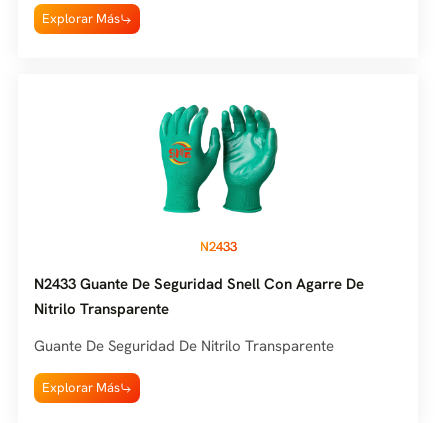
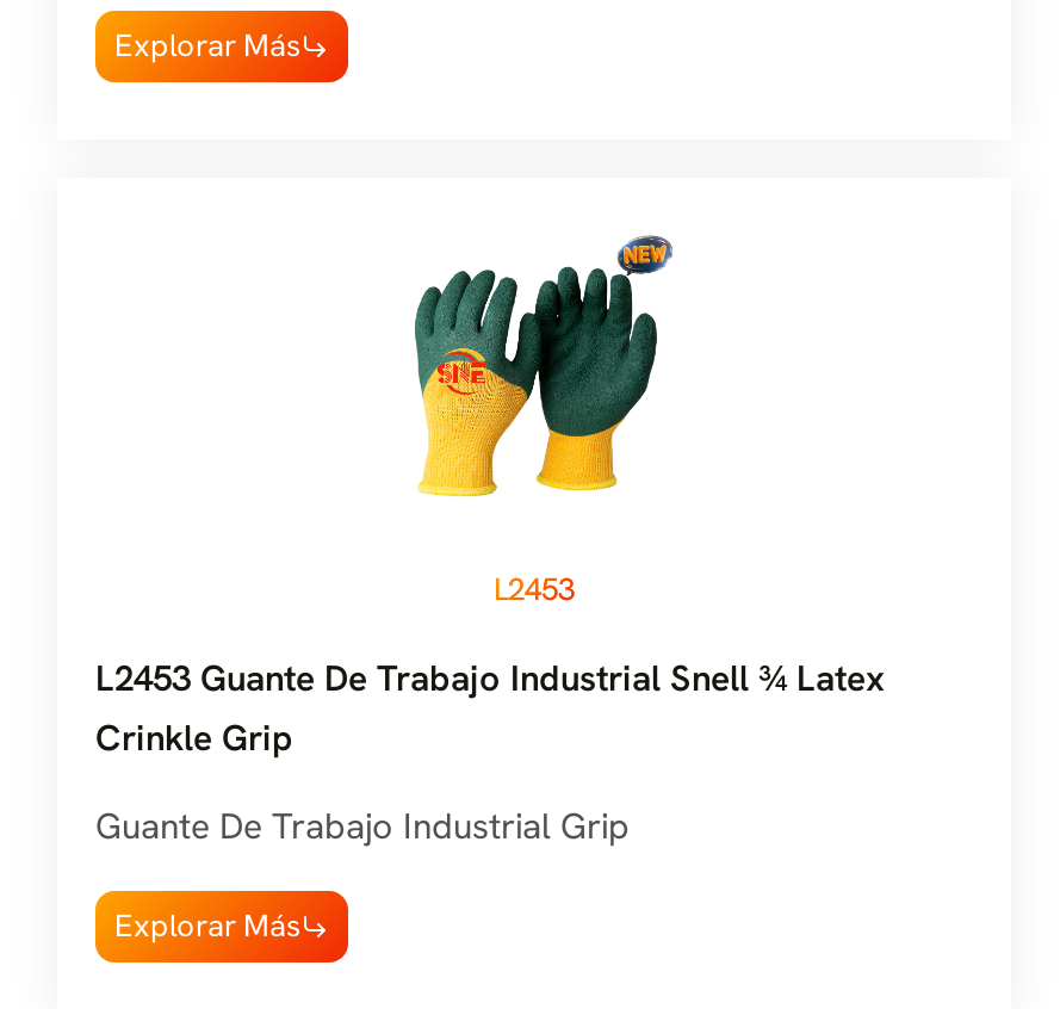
- [image]
- N2433
+ [image]
+ L2453

- N2433 Guante De Seguridad Snell Con Agarre De
- Nitrilo Transparente
+ L2453 Guante De Trabajo Industrial Snell ¾ Latex
+ Crinkle Grip

- Guante De Seguridad De Nitrilo Transparente
+ Guante De Trabajo Industrial Grip
